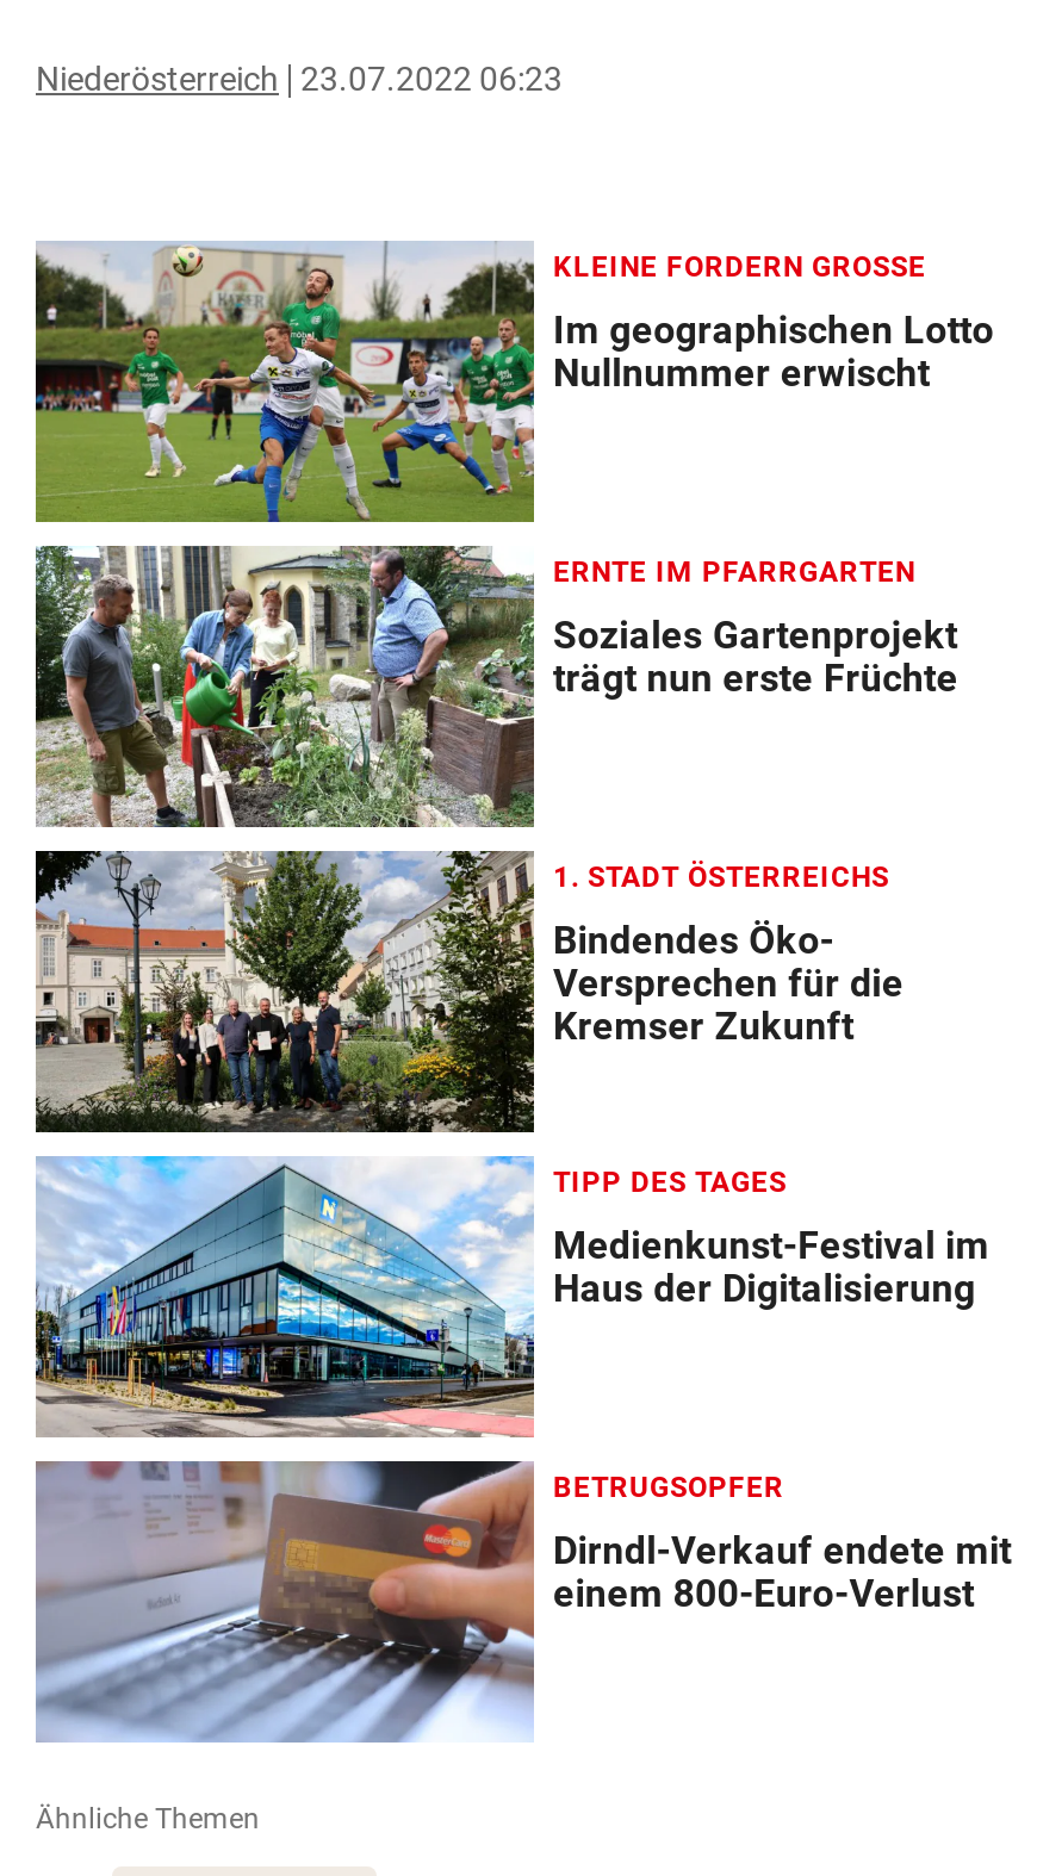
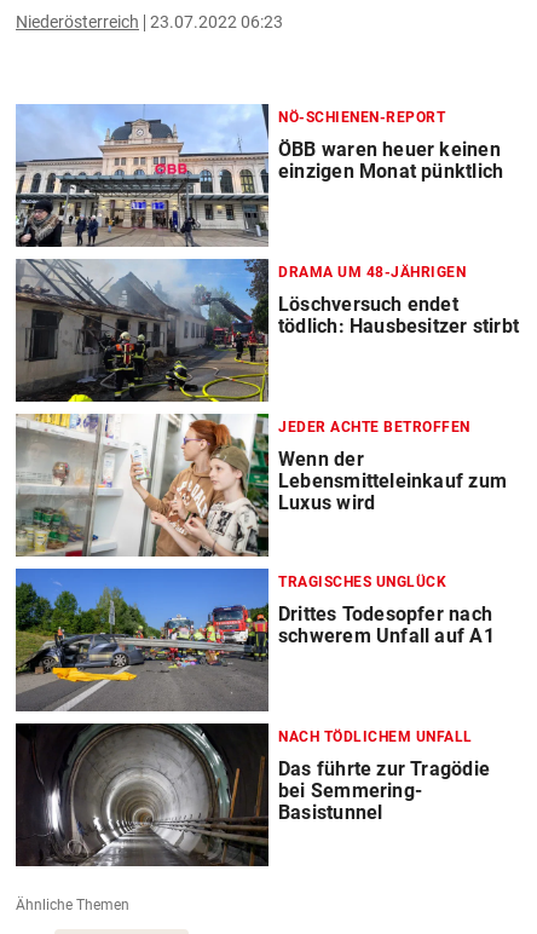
- [image]
- KLEINE FORDERN GROSSE
+ [image]
+ NÖ-SCHIENEN-REPORT

- Im geographischen Lotto
- Nullnummer erwischt
+ ÖBB waren heuer keinen
+ einzigen Monat pünktlich

- [image]
- ERNTE IM PFARRGARTEN
+ [image]
+ DRAMA UM 48-JÄHRIGEN

- Soziales Gartenprojekt
- trägt nun erste Früchte
+ Löschversuch endet
+ tödlich: Hausbesitzer stirbt

- [image]
- 1. STADT ÖSTERREICHS
+ [image]
+ JEDER ACHTE BETROFFEN

- Bindendes Öko-
- Versprechen für die
- Kremser Zukunft
+ Wenn der
+ Lebensmitteleinkauf zum
+ Luxus wird

- [image]
- TIPP DES TAGES
+ [image]
+ TRAGISCHES UNGLÜCK

- Medienkunst-Festival im
- Haus der Digitalisierung
+ Drittes Todesopfer nach
+ schwerem Unfall auf A1

- [image]
- BETRUGSOPFER
+ [image]
+ NACH TÖDLICHEM UNFALL

- Dirndl-Verkauf endete mit
- einem 800-Euro-Verlust
+ Das führte zur Tragödie
+ bei Semmering-
+ Basistunnel
